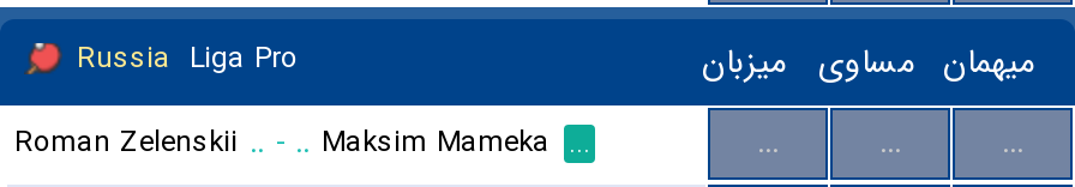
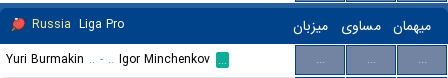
- Roman Zelenskii .. - .. Maksim Mameka ...
+ Yuri Burmakin .. - .. Igor Minchenkov ...
